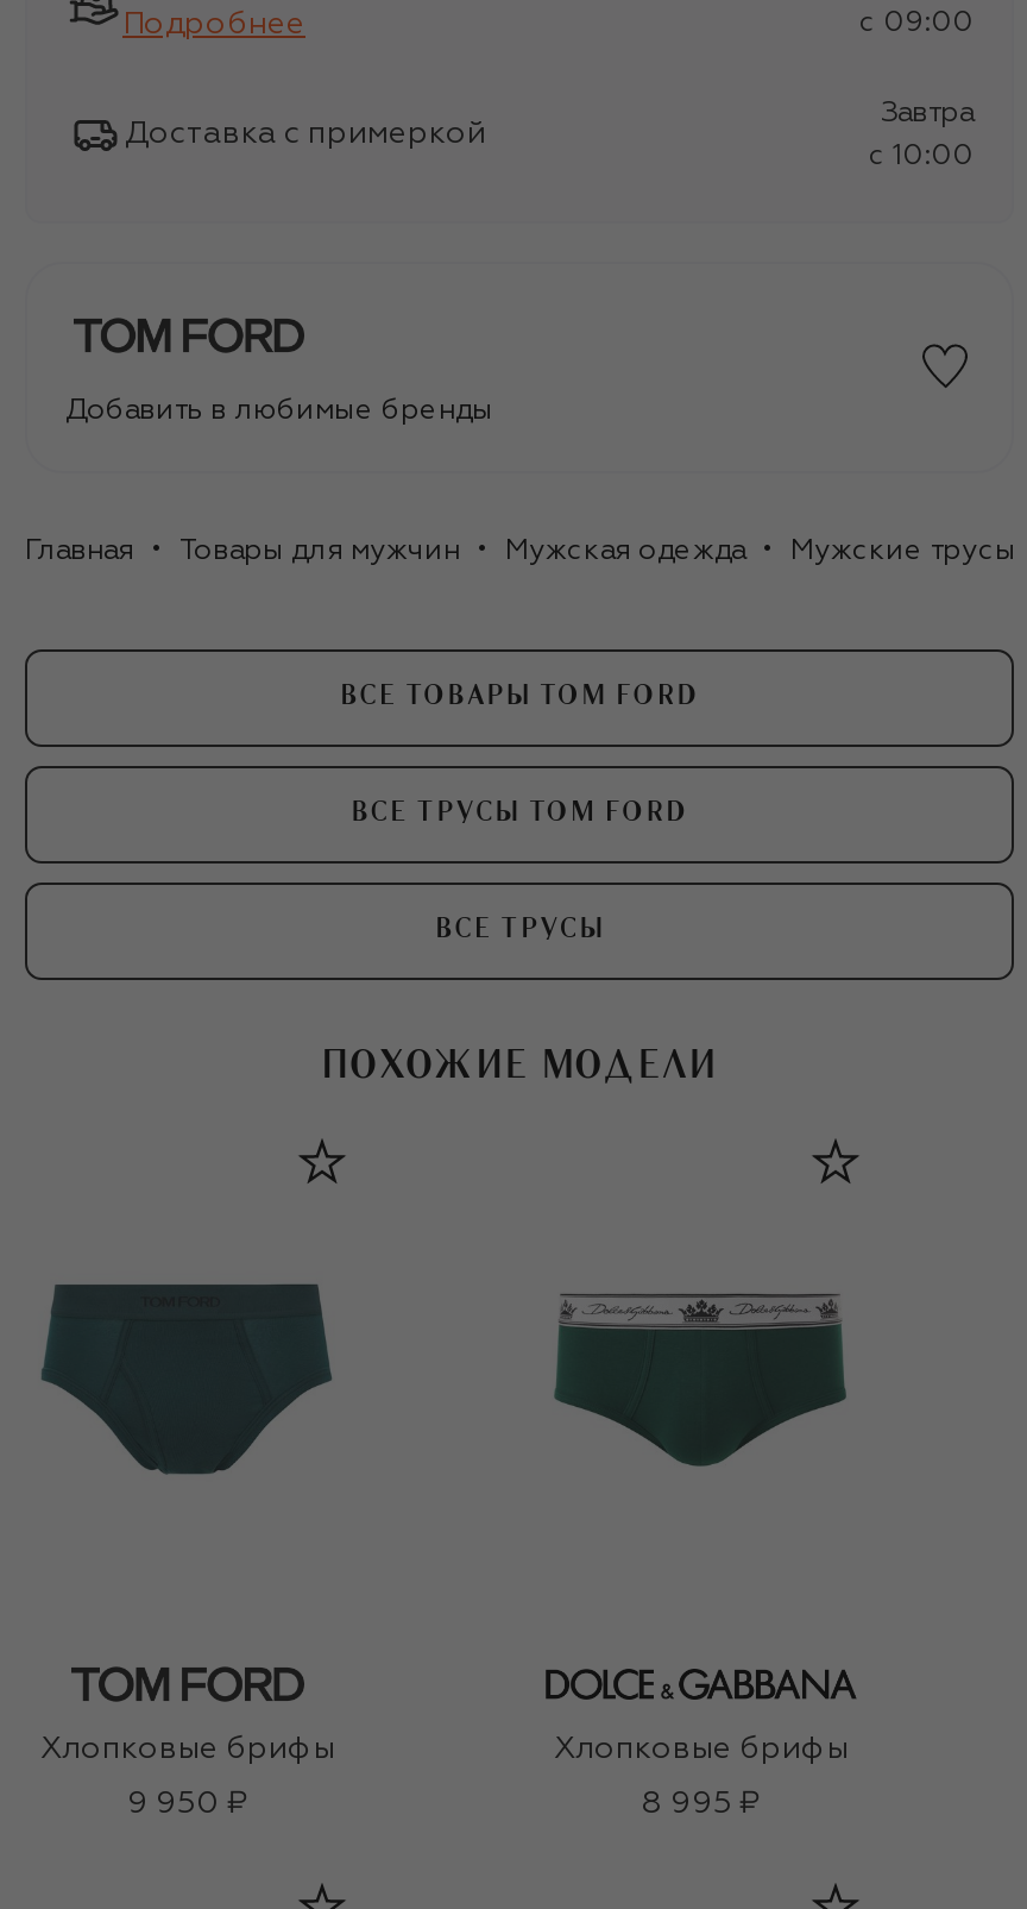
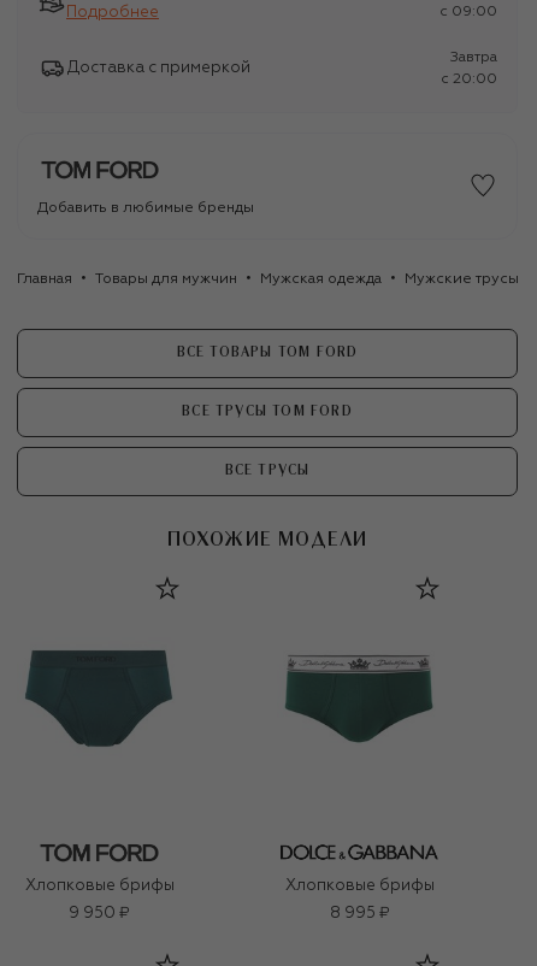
- c 10:00
+ c 20:00
